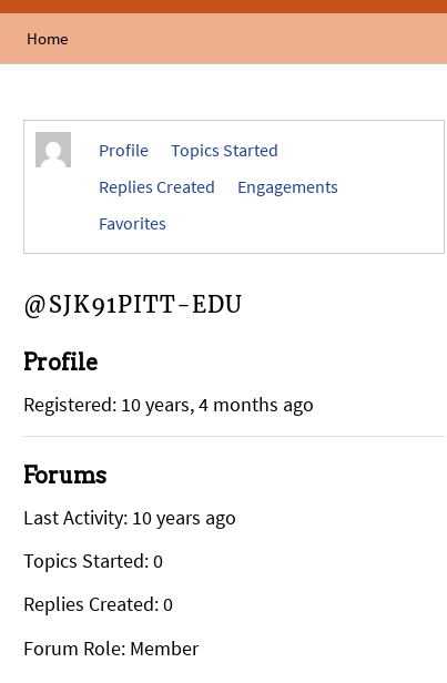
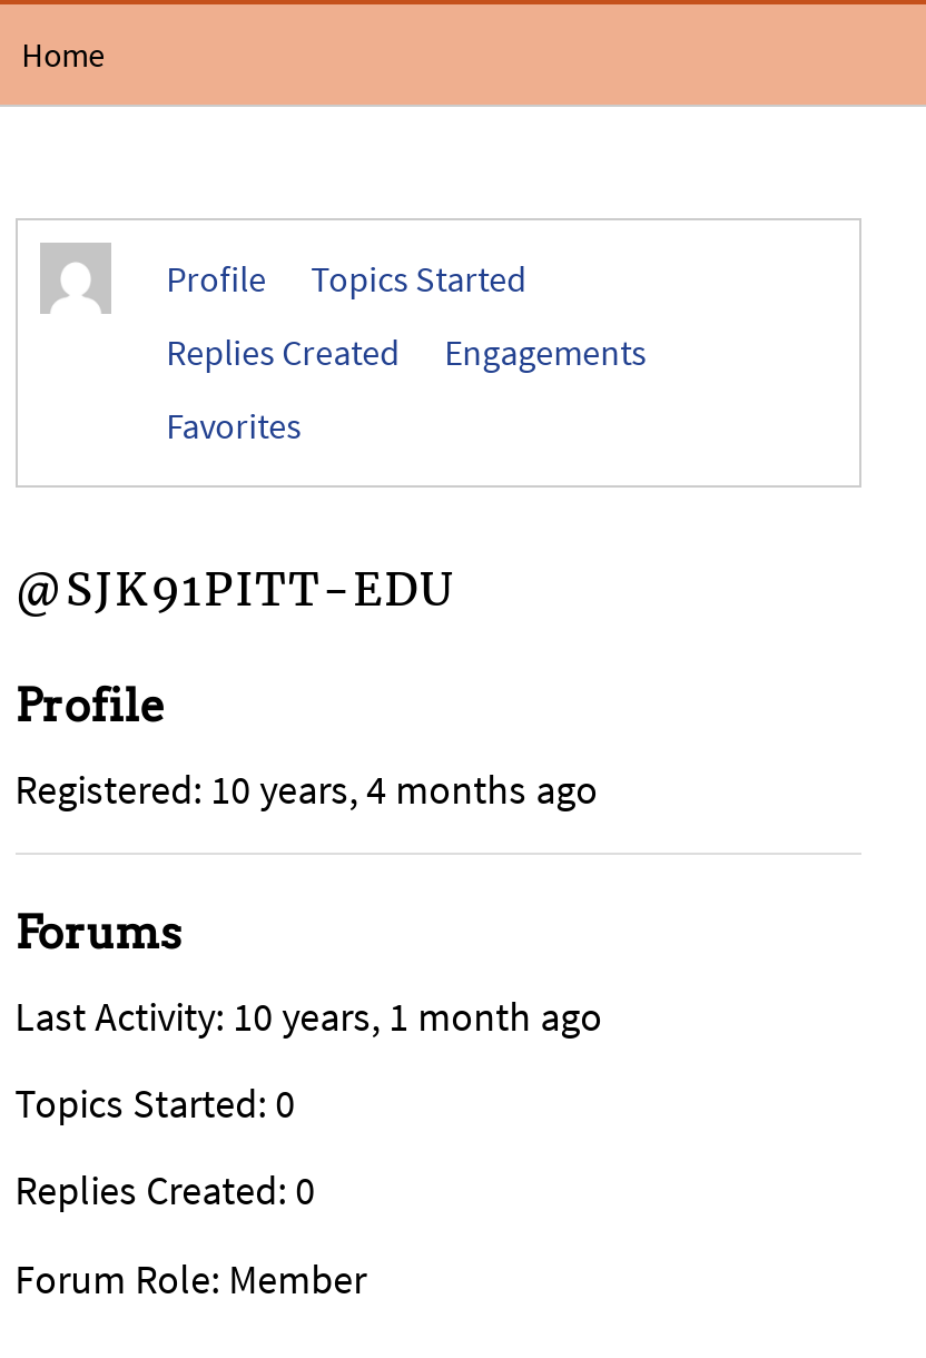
- Last Activity: 10 years ago
+ Last Activity: 10 years, 1 month ago
